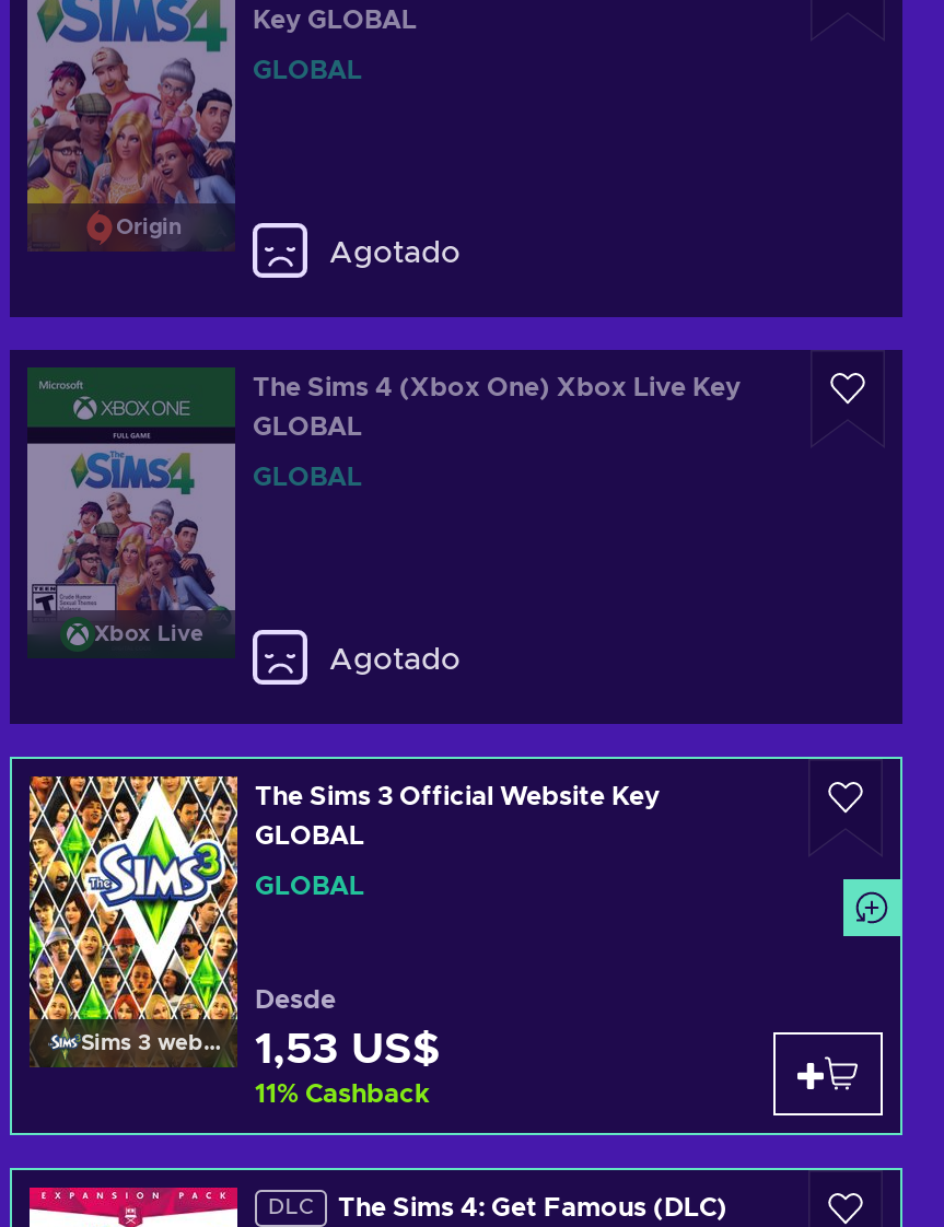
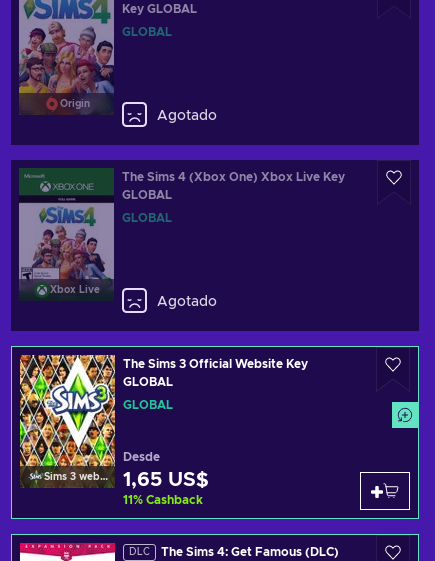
- 1,53 US$
+ 1,65 US$
